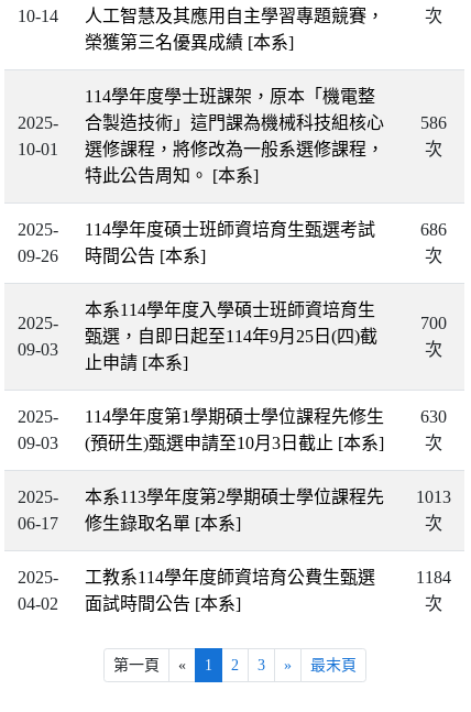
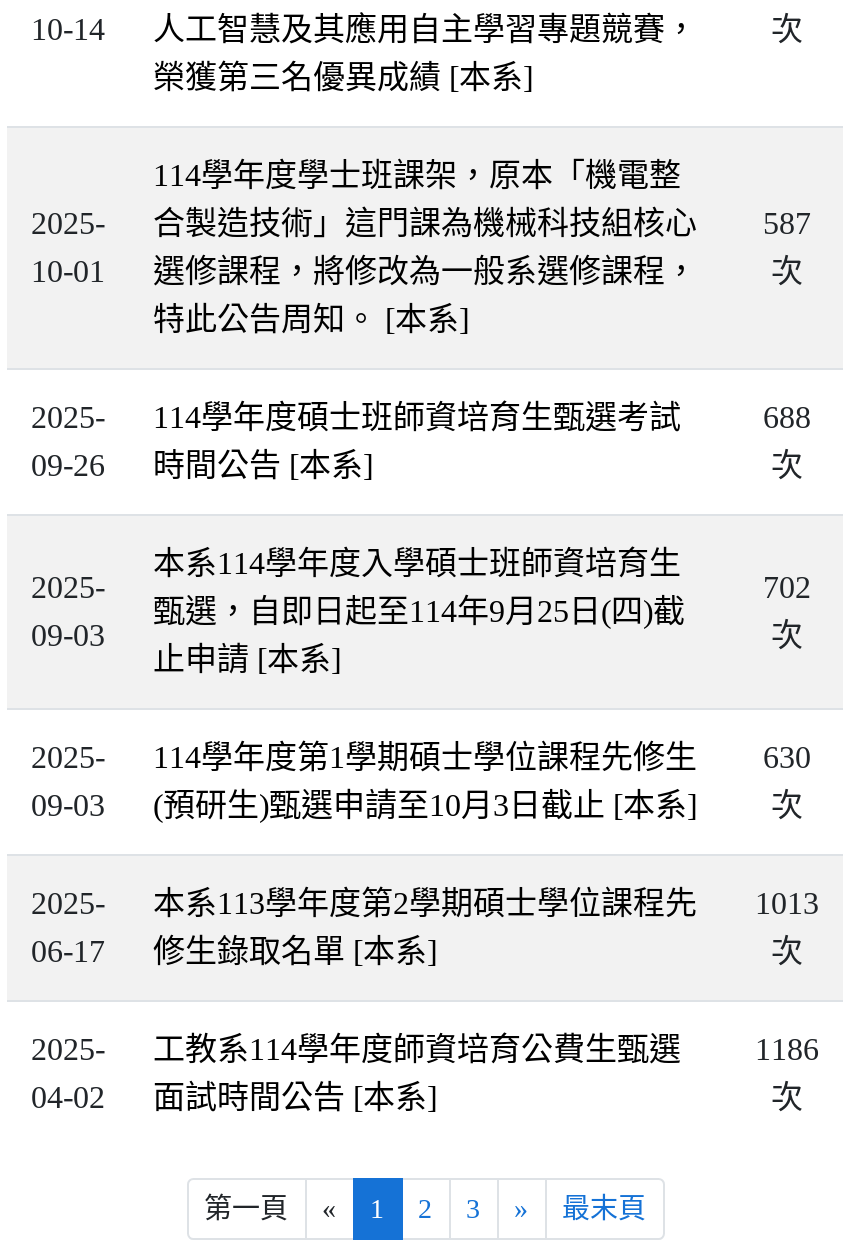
- 2025- 合製造技術」這門課為機械科技組核心 586
+ 2025- 合製造技術」這門課為機械科技組核心 587

- 686
+ 688

- 700
+ 702

- 1184
+ 1186
